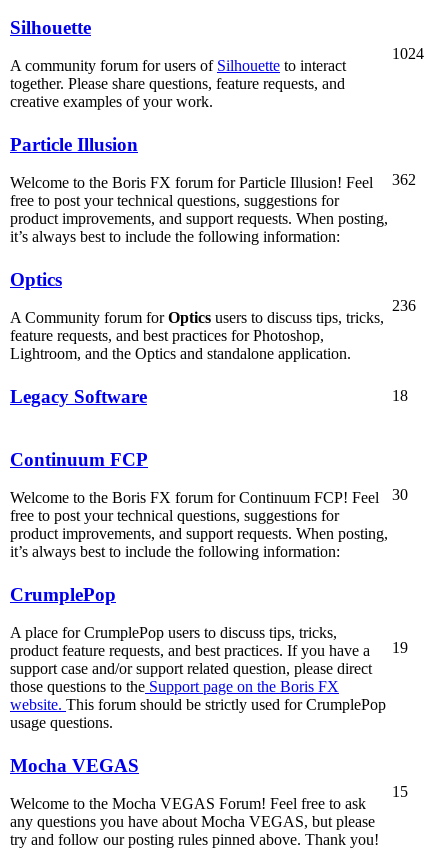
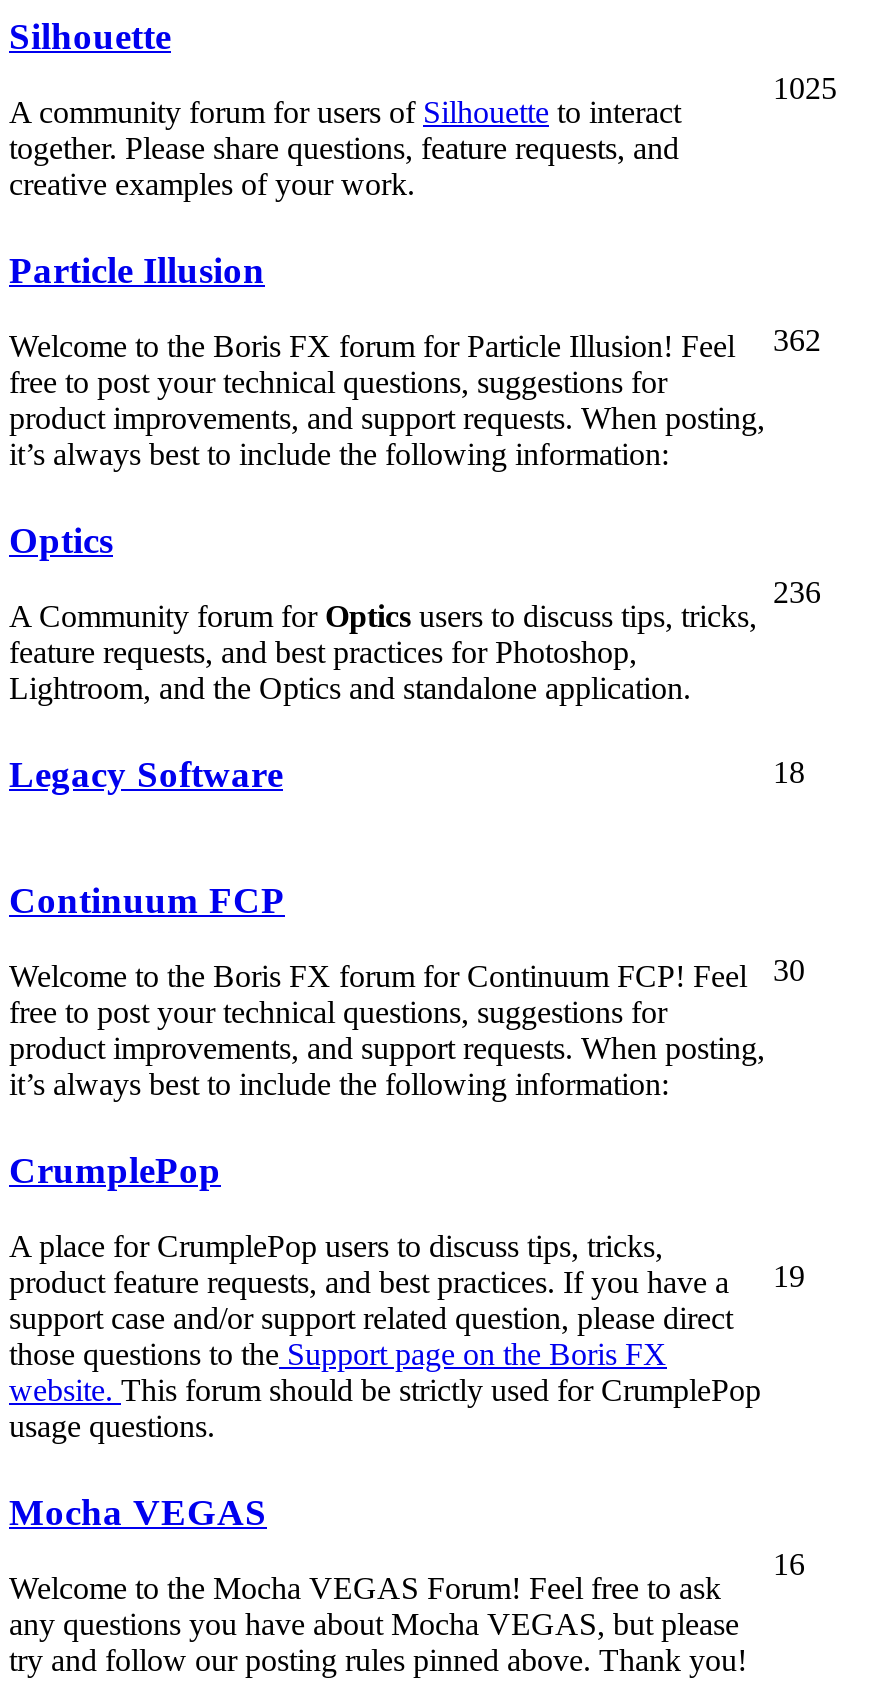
- 1024
+ 1025

- 15
+ 16
